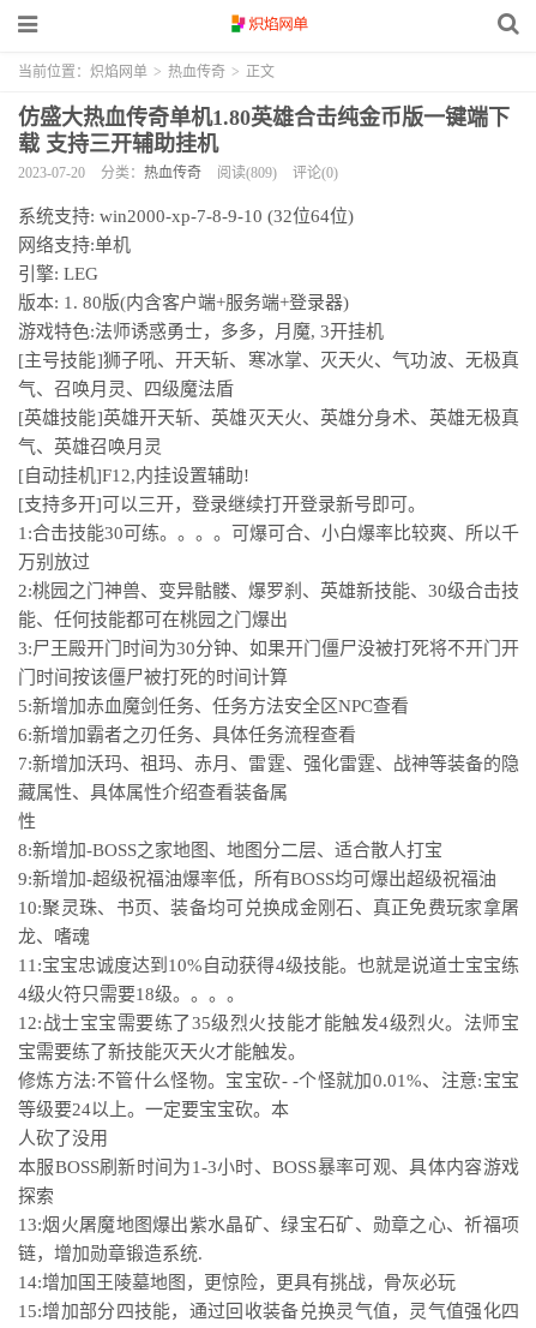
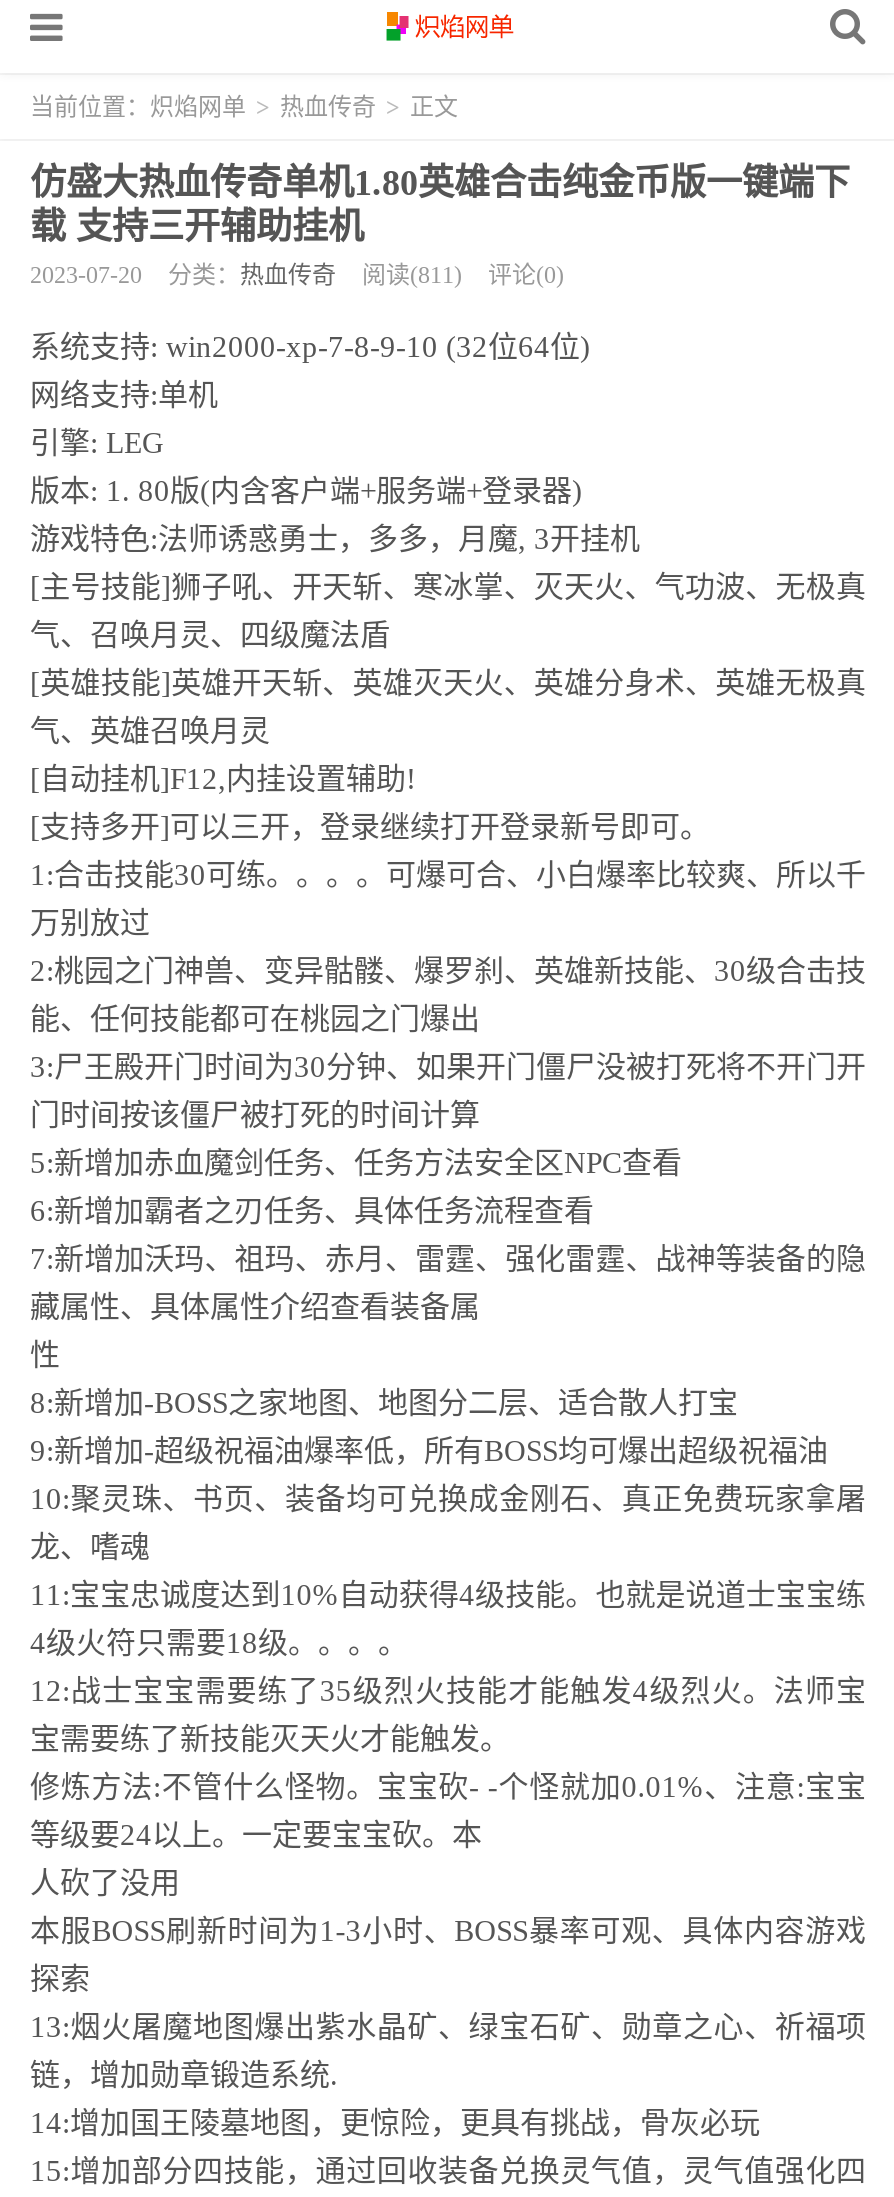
- 2023-07-20 分类：热血传奇 阅读(809) 评论(0)
+ 2023-07-20 分类：热血传奇 阅读(811) 评论(0)
